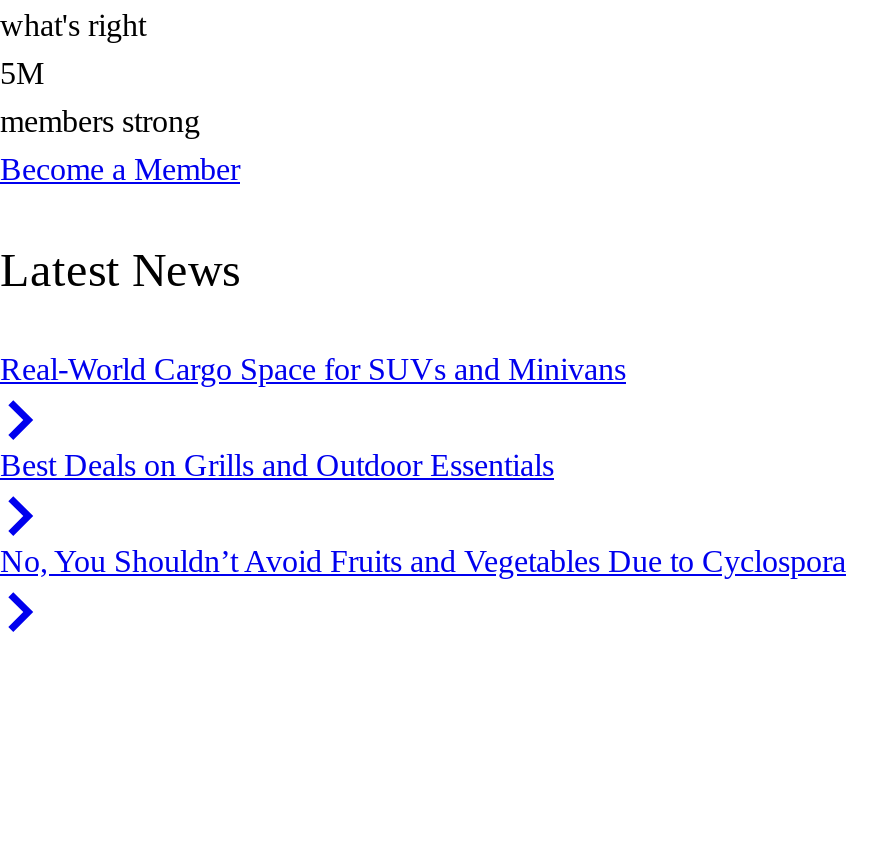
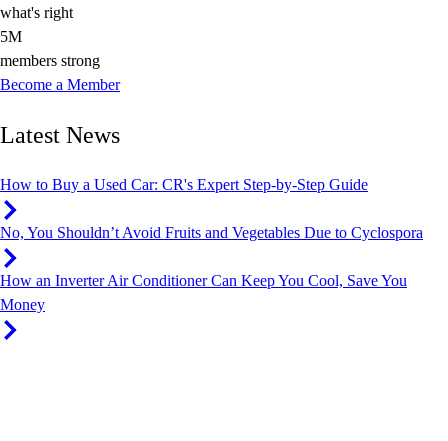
- Real-World Cargo Space for SUVs and Minivans
- Best Deals on Grills and Outdoor Essentials
+ How to Buy a Used Car: CR's Expert Step-by-Step Guide

moved up: No, You Shouldn’t Avoid Fruits and Vegetables Due to Cyclospora

+ How an Inverter Air Conditioner Can Keep You Cool, Save You
+ Money
